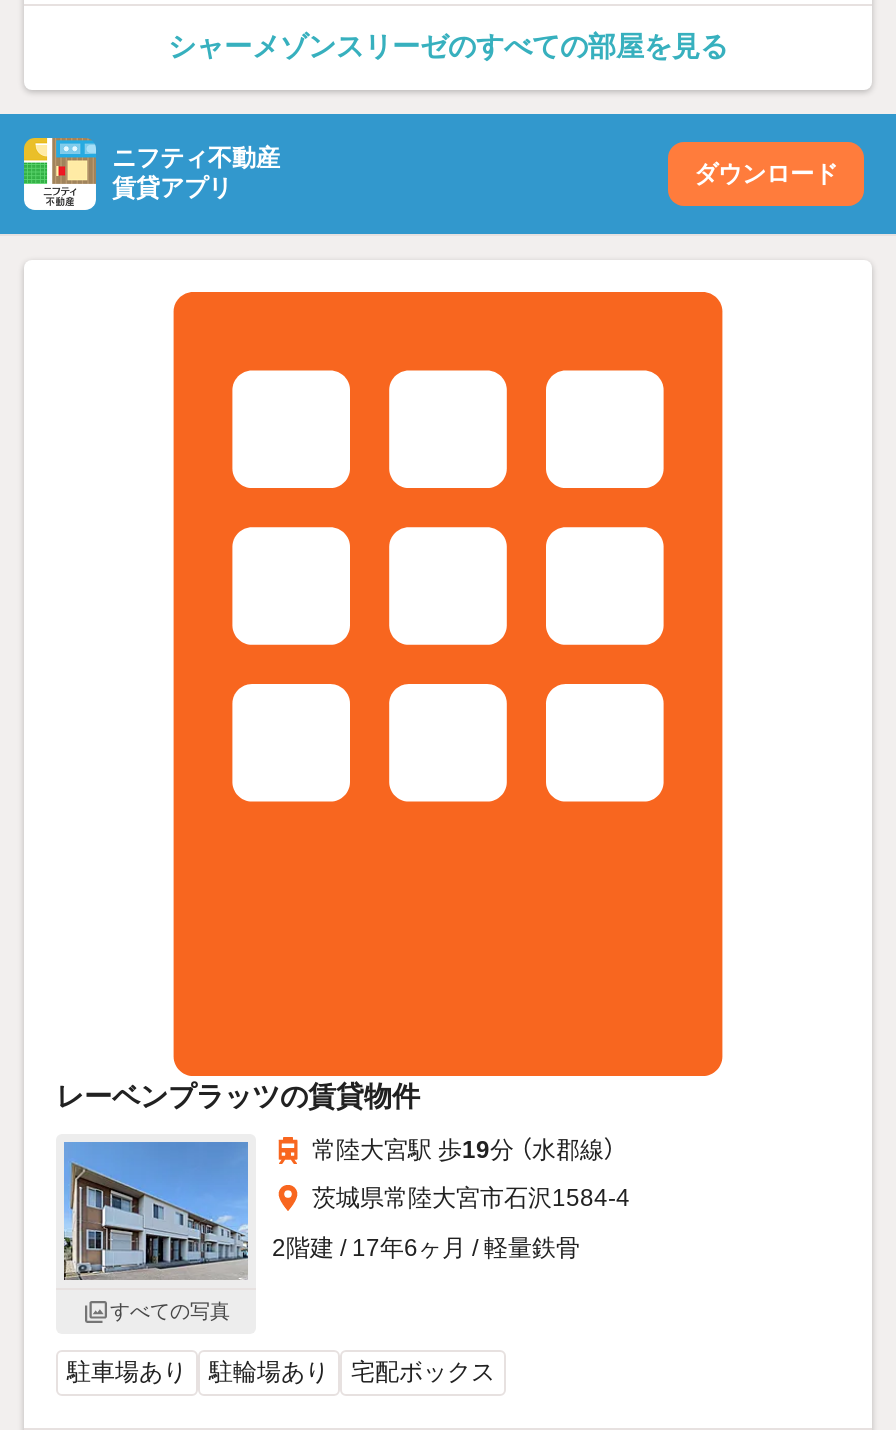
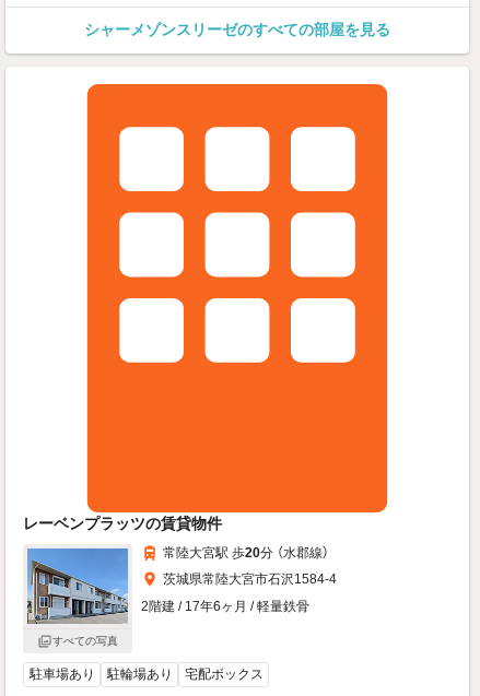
- [image]
- ニフティ不動産
- 賃貸アプリ
- ダウンロード

- 常陸大宮駅 歩19分 （水郡線）
+ 常陸大宮駅 歩20分 （水郡線）
